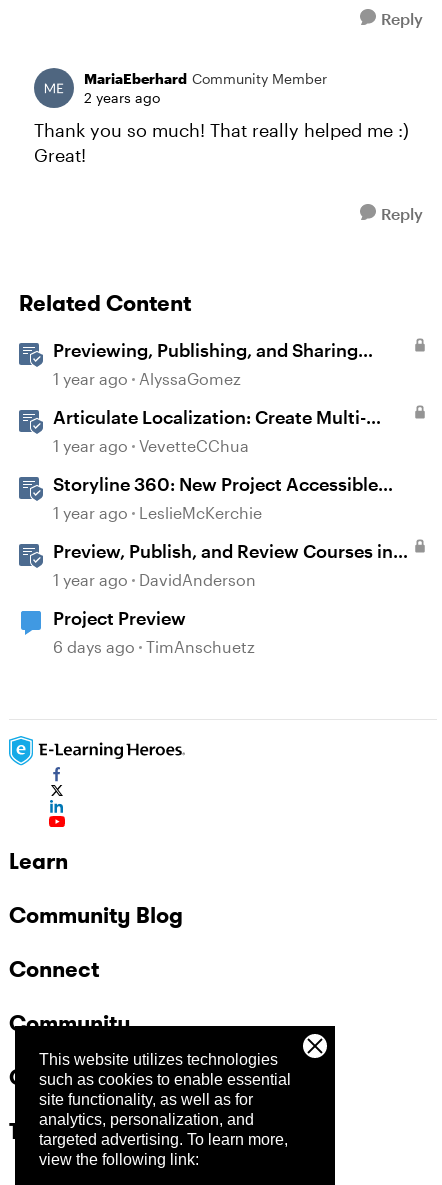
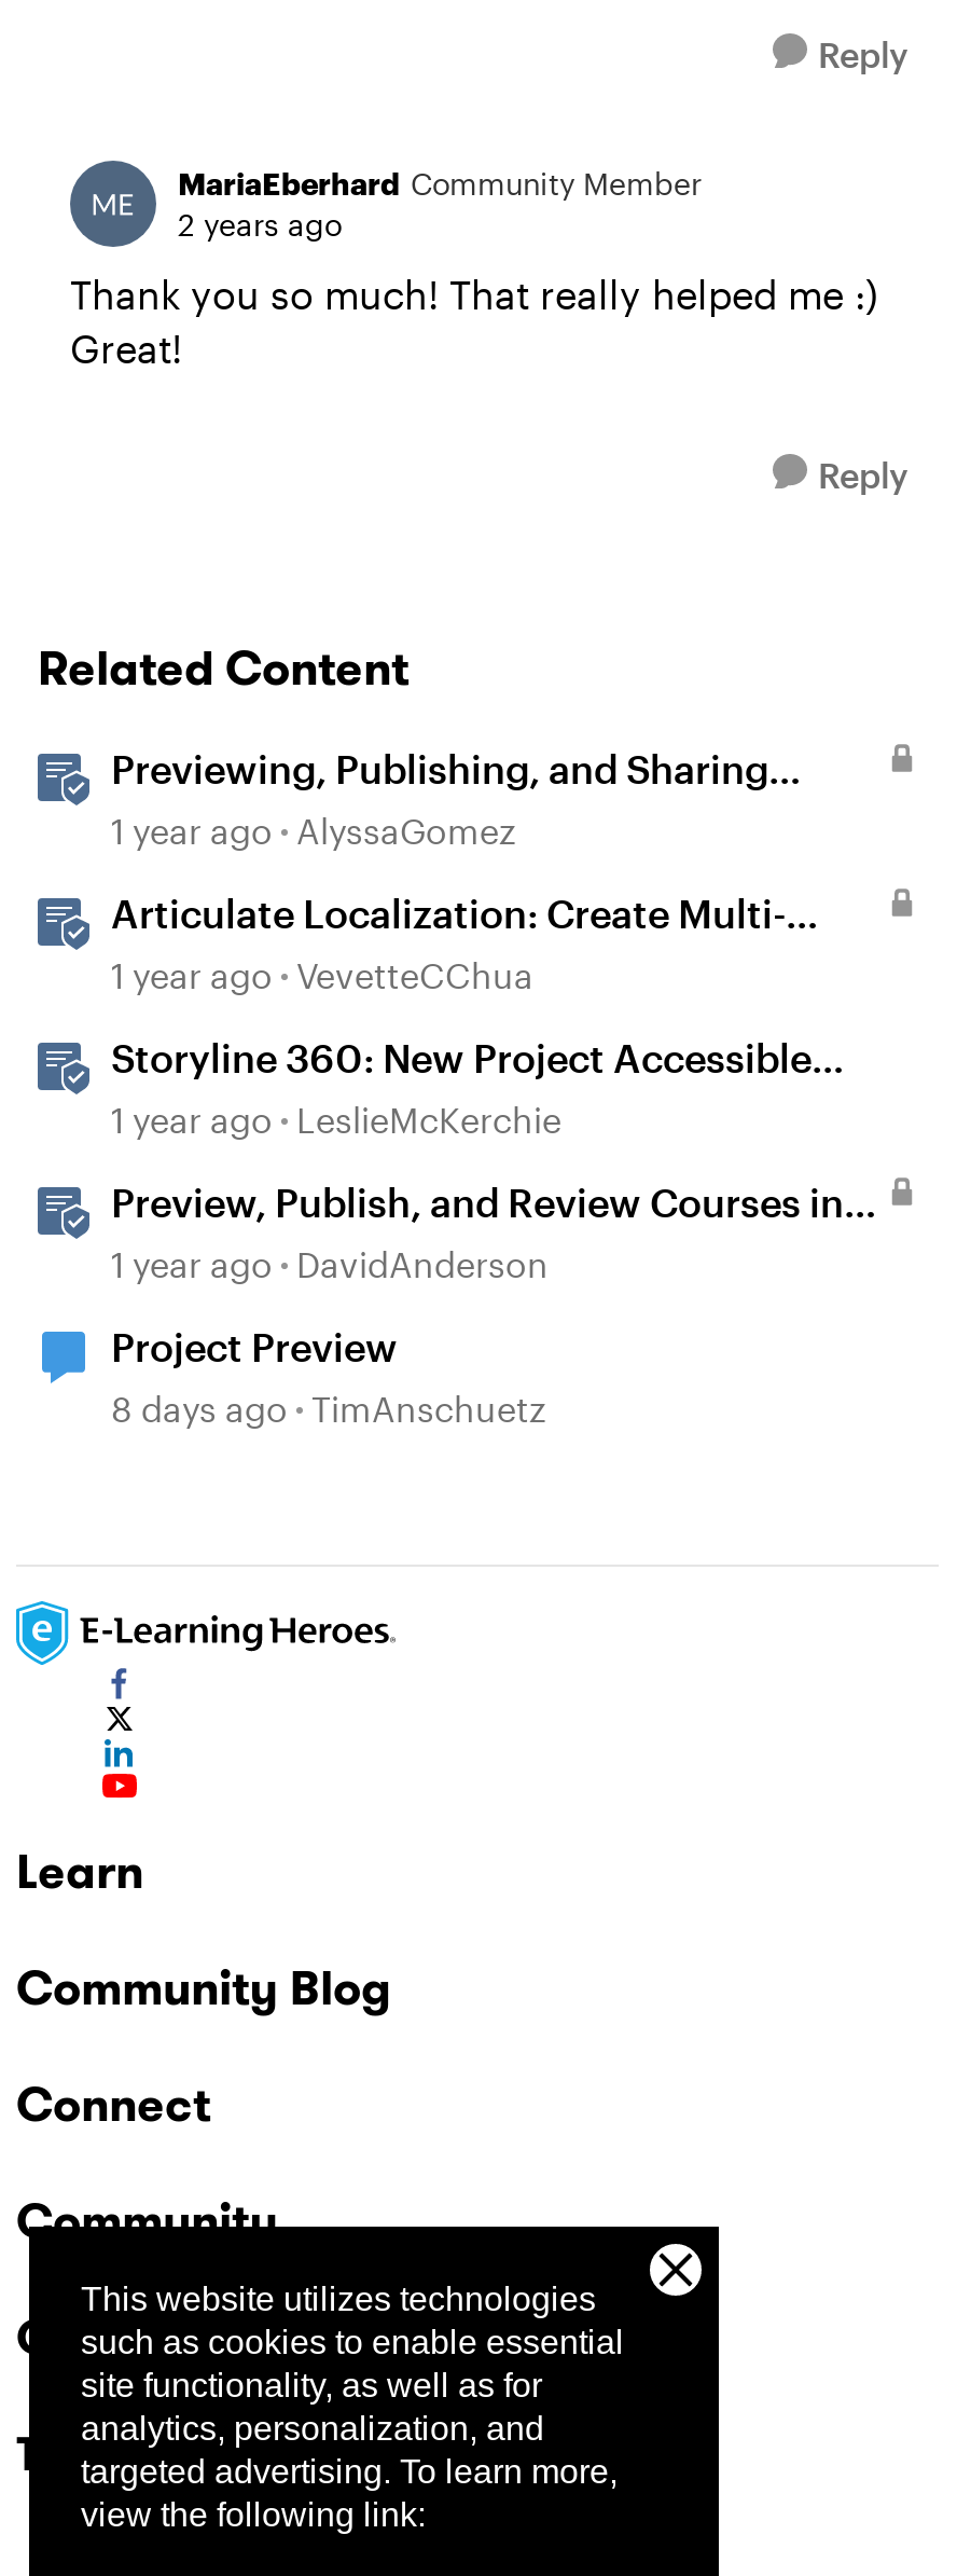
- 6 days ago TimAnschuetz
+ 8 days ago TimAnschuetz
